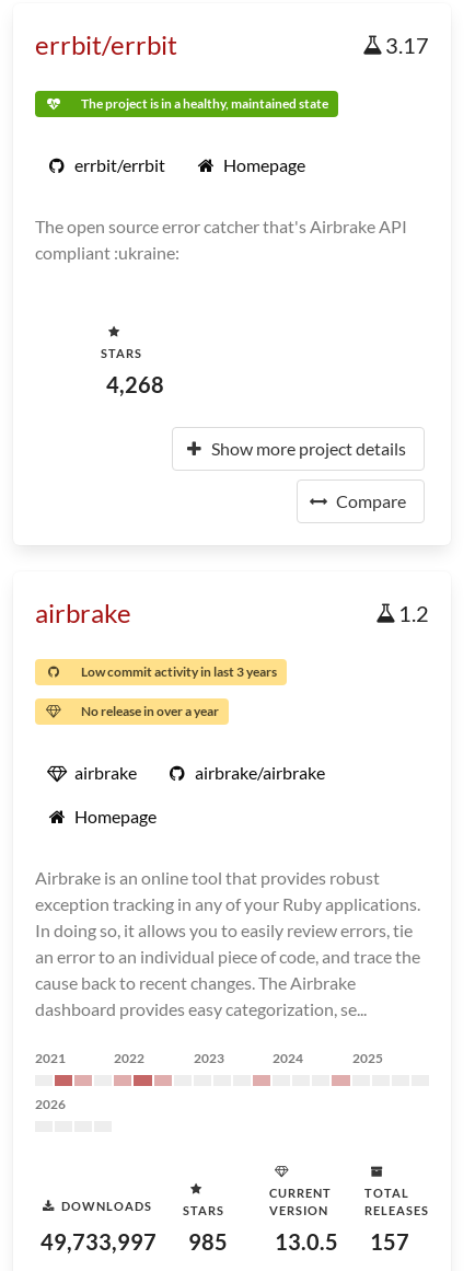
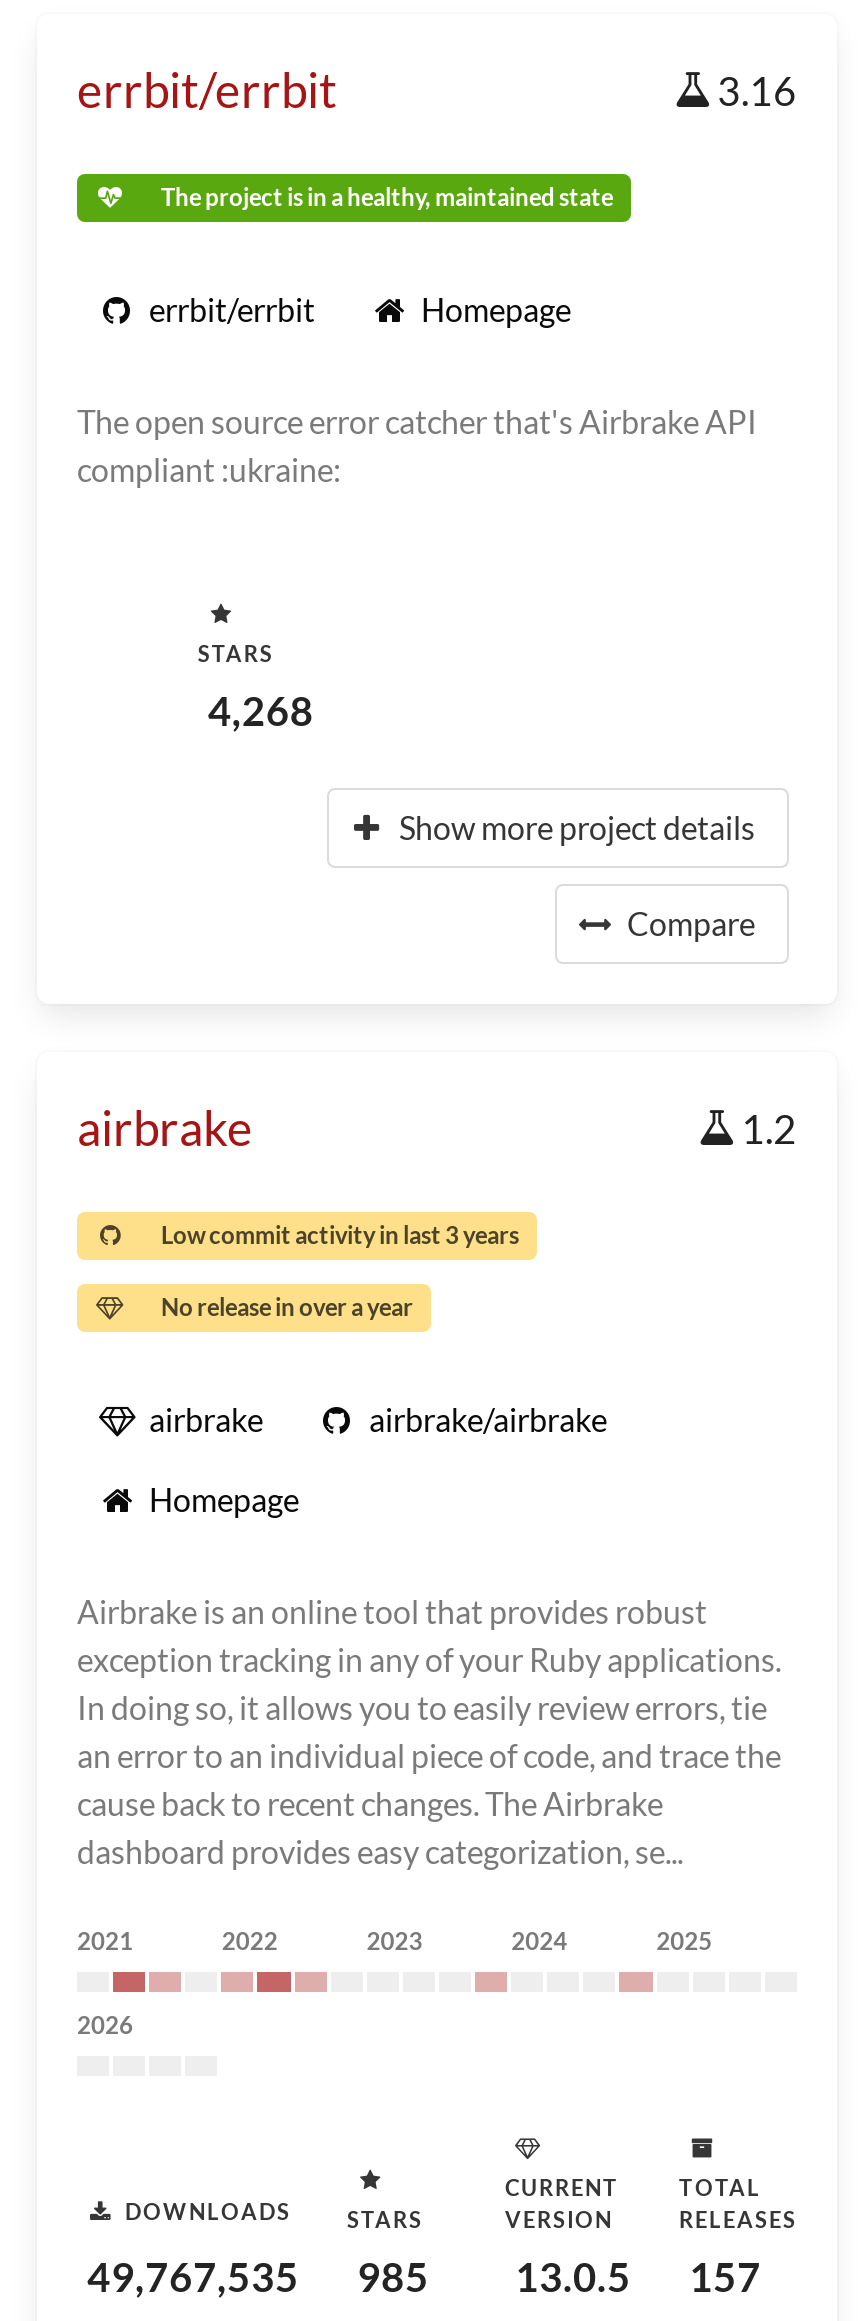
- 3.17
+ 3.16

- 49,733,997 985 13.0.5 157
+ 49,767,535 985 13.0.5 157
